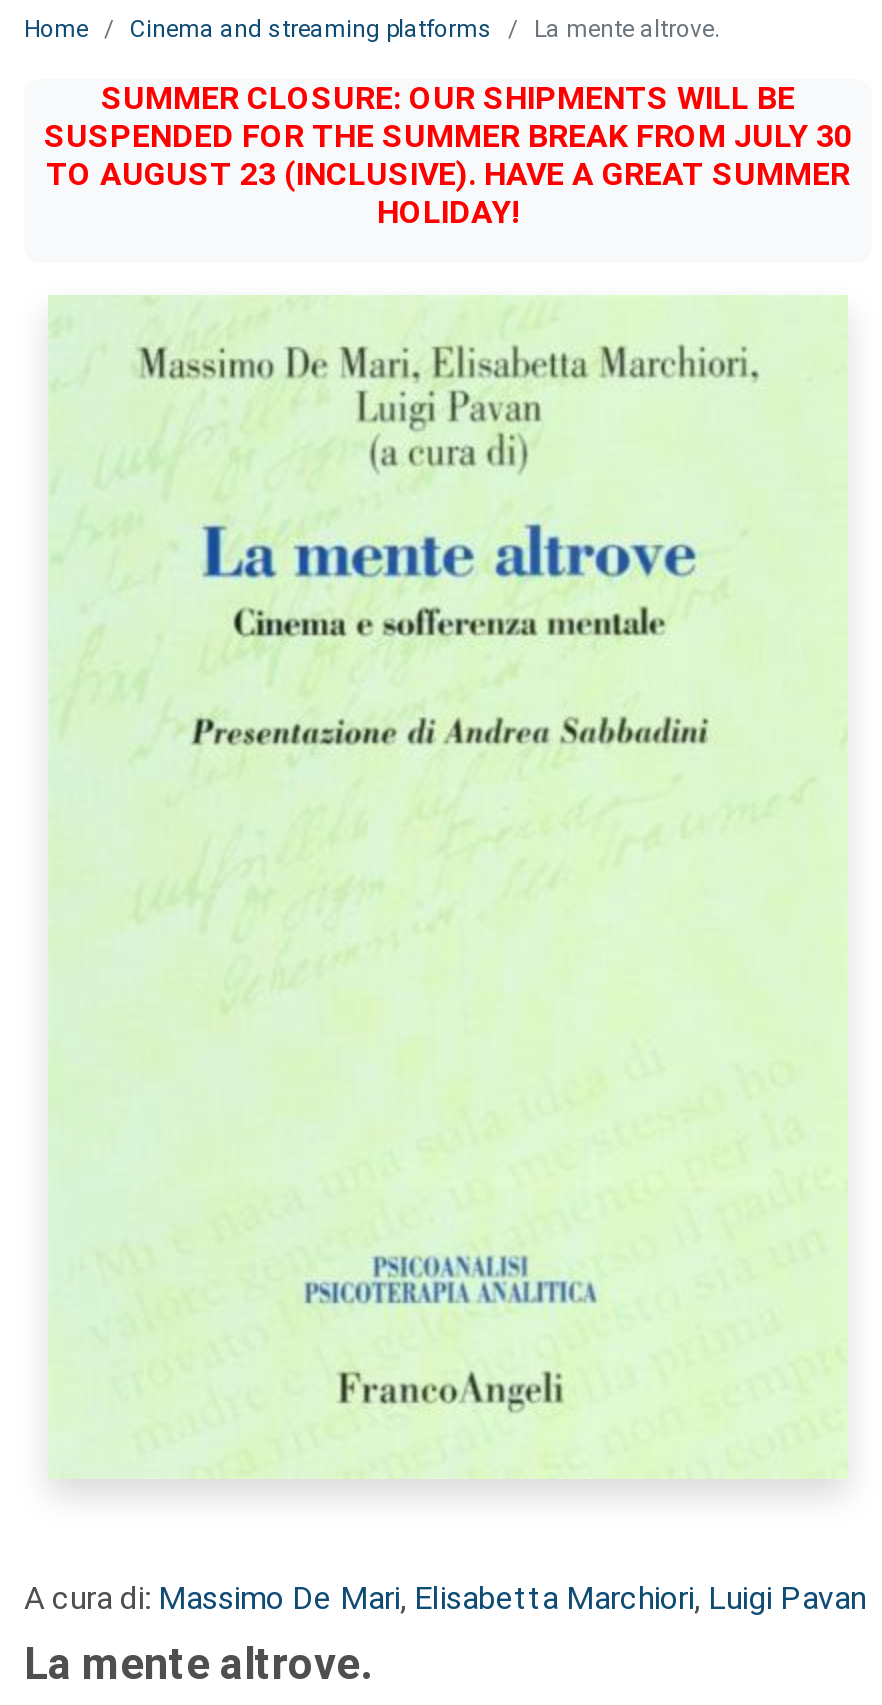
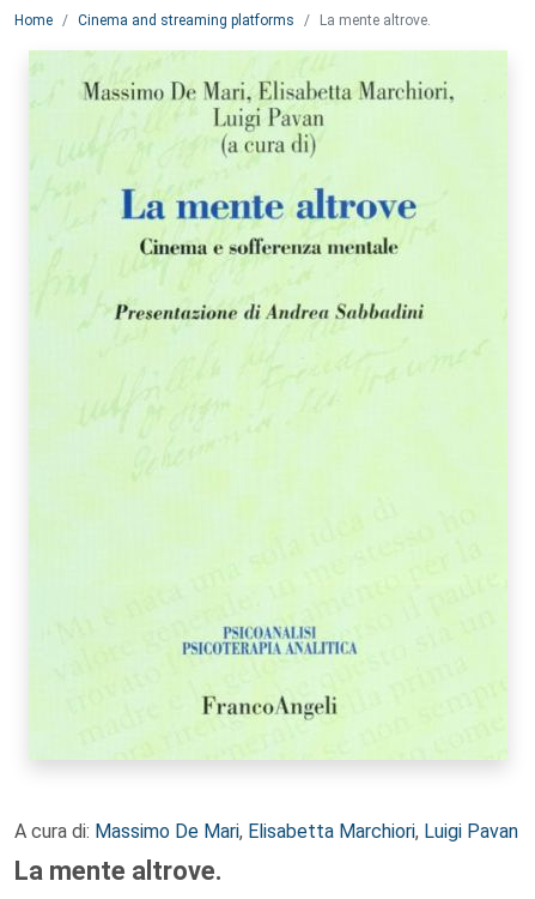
- SUMMER CLOSURE: OUR SHIPMENTS WILL BE
- SUSPENDED FOR THE SUMMER BREAK FROM JULY 30
- TO AUGUST 23 (INCLUSIVE). HAVE A GREAT SUMMER
- HOLIDAY!
